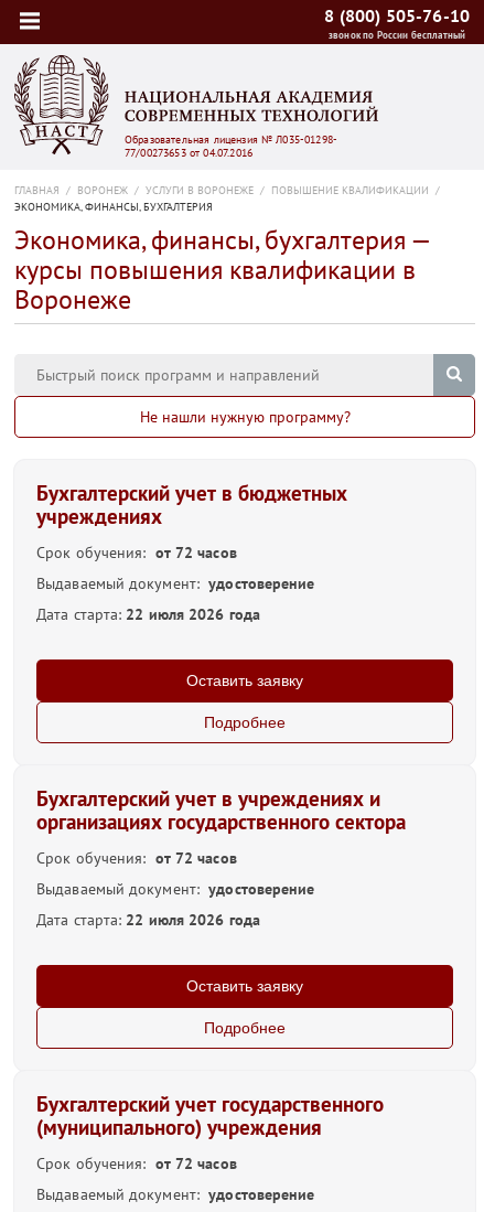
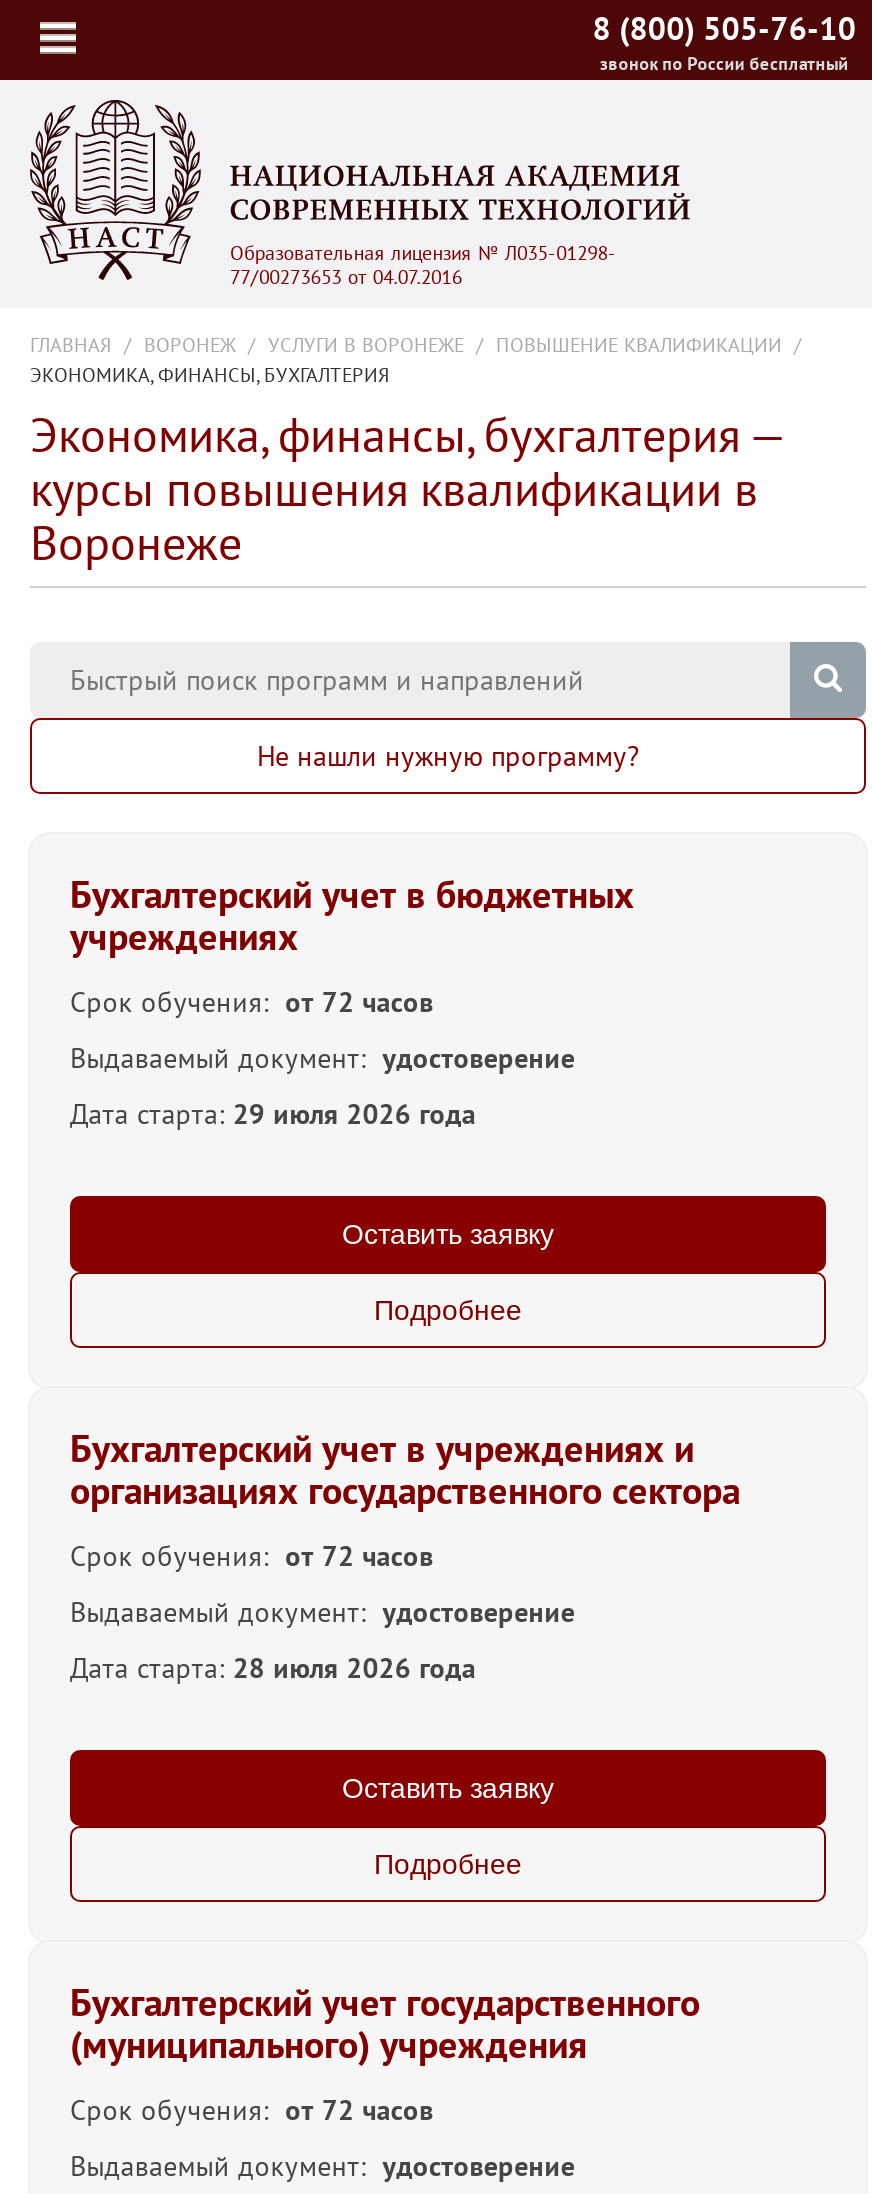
- Дата старта: 22 июля 2026 года
+ Дата старта: 29 июля 2026 года

- Дата старта: 22 июля 2026 года
+ Дата старта: 28 июля 2026 года
